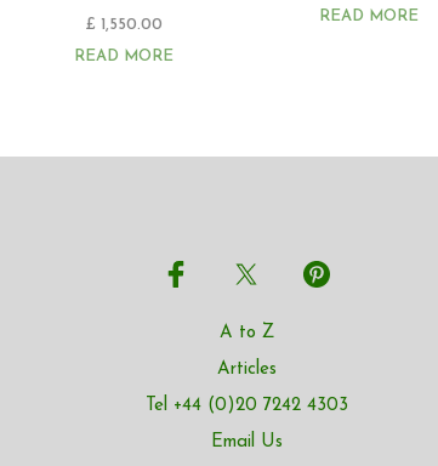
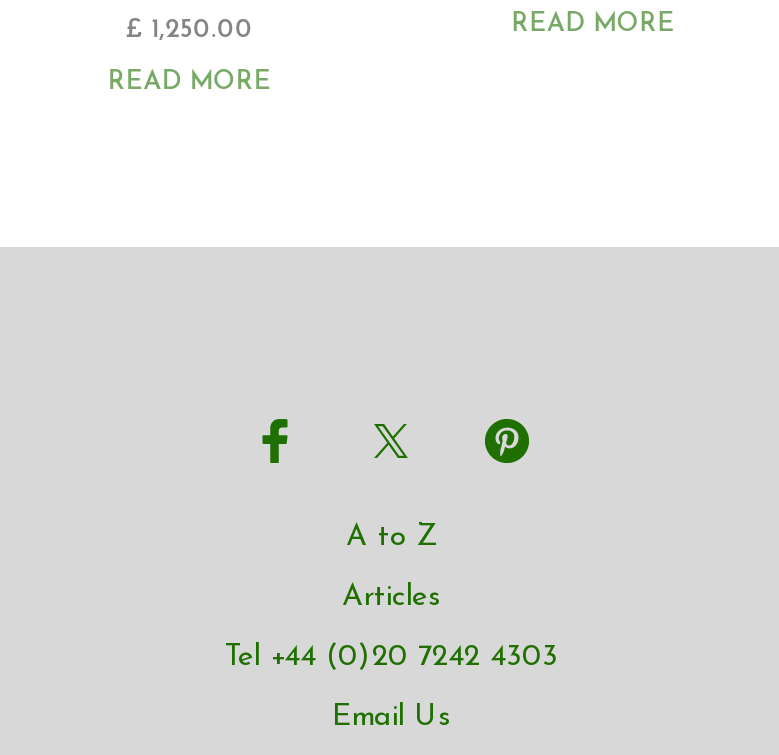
- £1,550.00
+ £1,250.00
